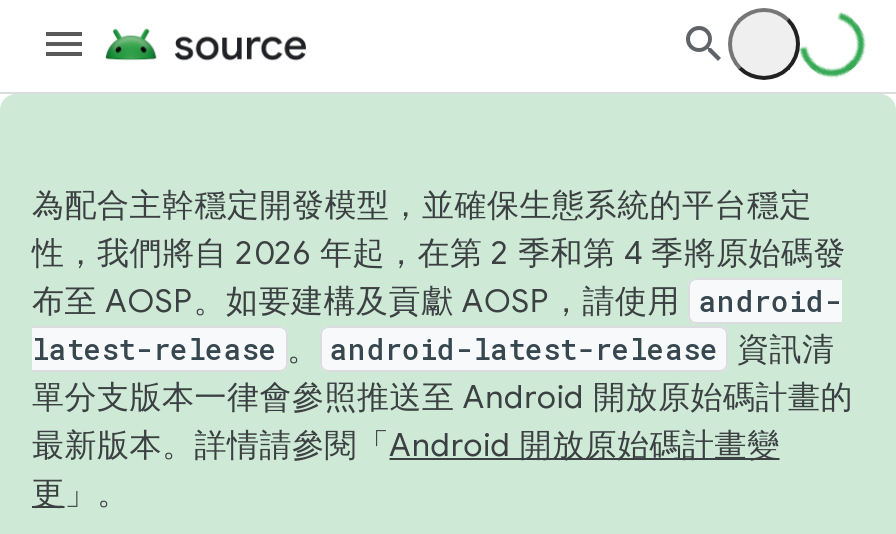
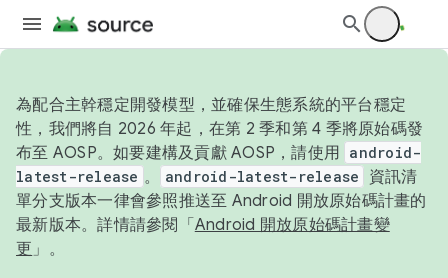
- [image]
